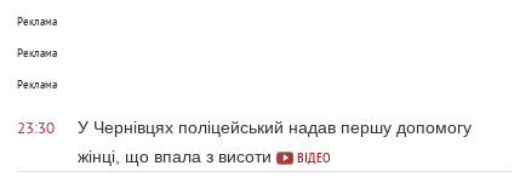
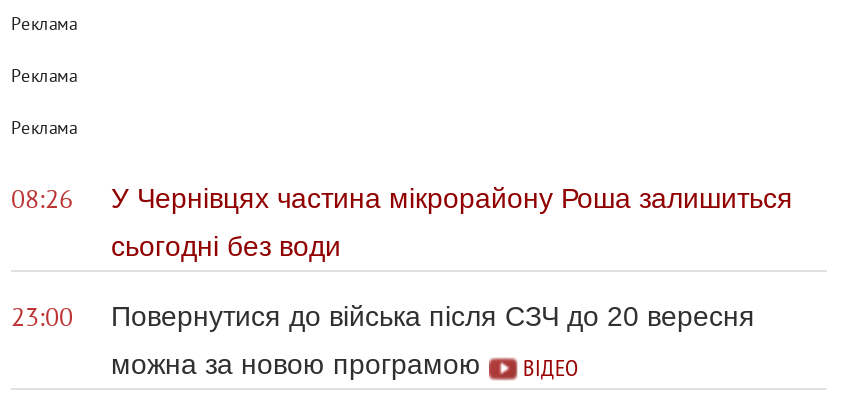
- 23:30
- У Чернівцях поліцейський надав першу допомогу
- жінці, що впала з висоти
+ 08:26
+ У Чернівцях частина мікрорайону Роша залишиться
+ сьогодні без води
+ 23:00
+ Повернутися до війська після СЗЧ до 20 вересня
+ можна за новою програмою
